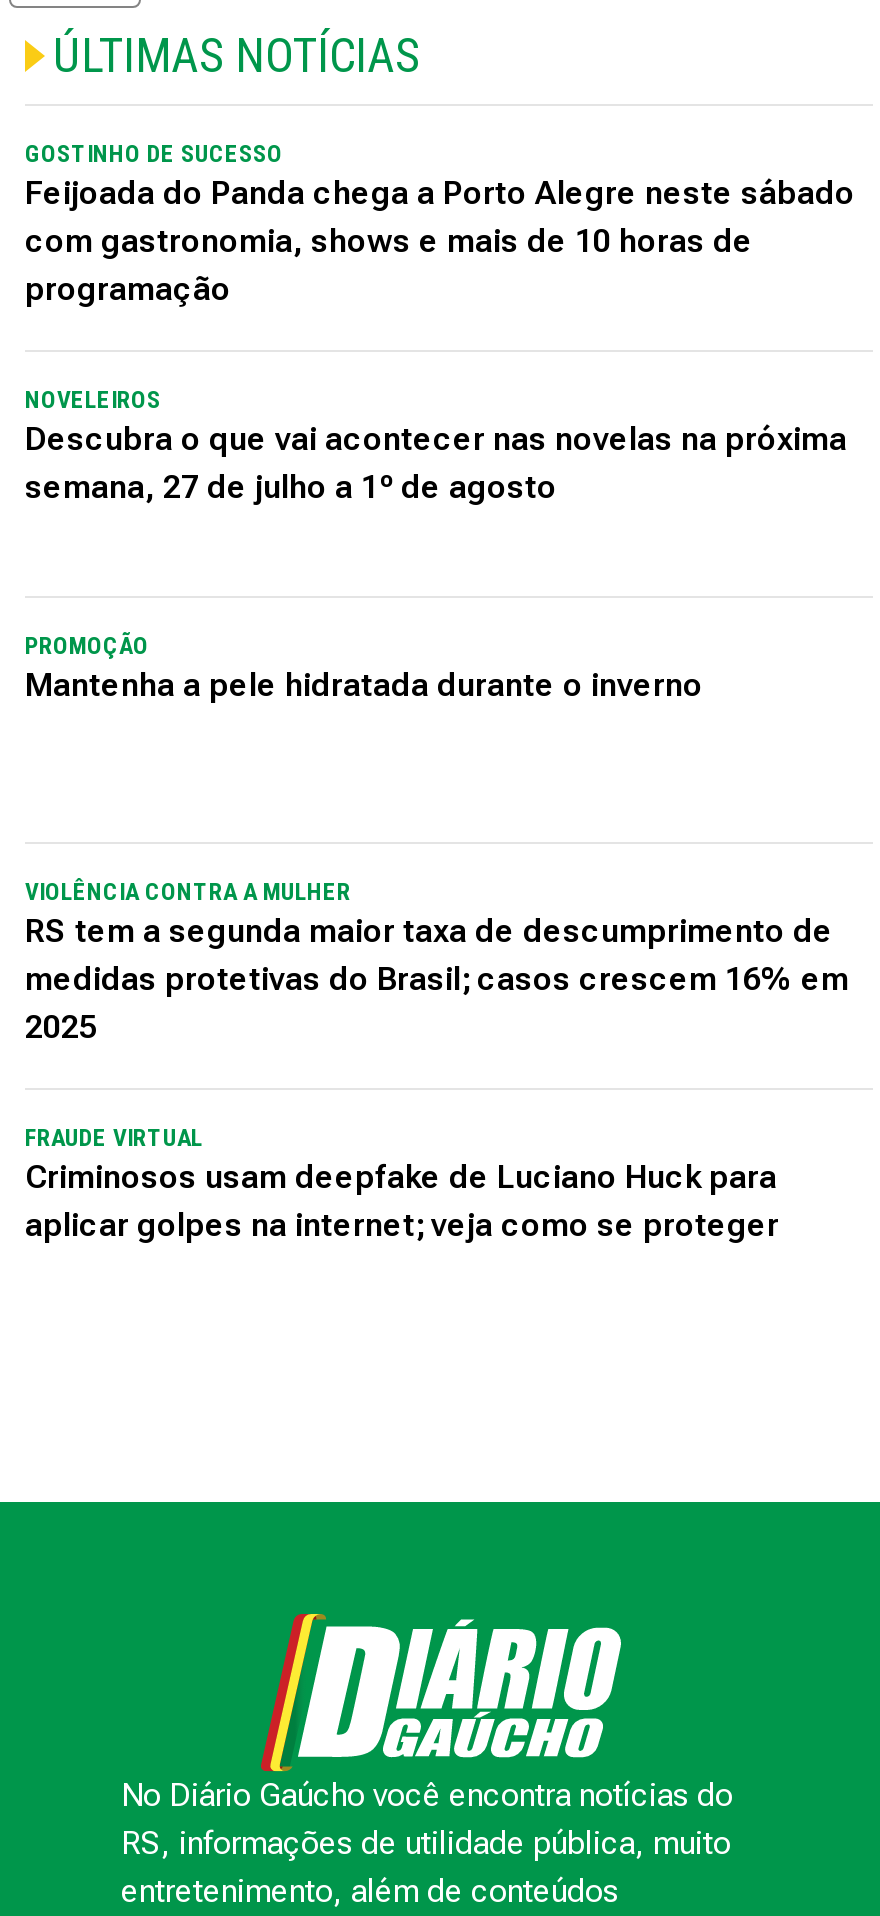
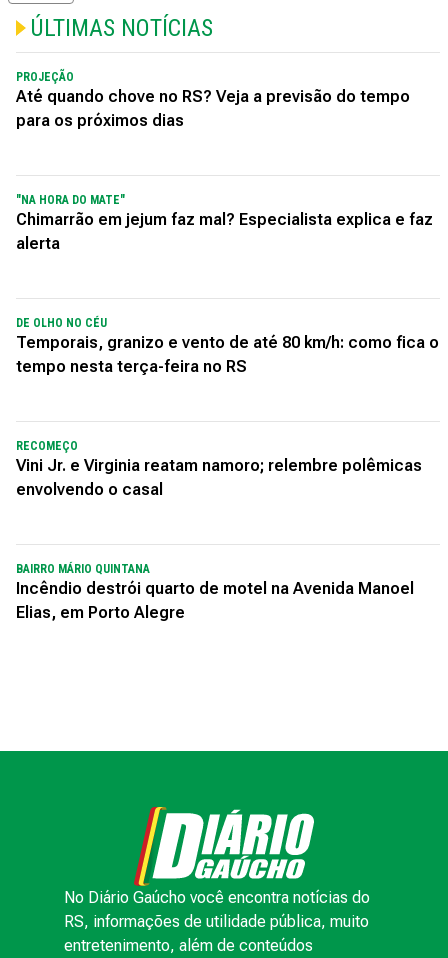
- GOSTINHO DE SUCESSO
- Feijoada do Panda chega a Porto Alegre neste sábado
- com gastronomia, shows e mais de 10 horas de
- programação
+ PROJEÇÃO
+ Até quando chove no RS? Veja a previsão do tempo
+ para os próximos dias

- NOVELEIROS
- Descubra o que vai acontecer nas novelas na próxima
- semana, 27 de julho a 1º de agosto
+ "NA HORA DO MATE"
+ Chimarrão em jejum faz mal? Especialista explica e faz
+ alerta

- PROMOÇÃO
- Mantenha a pele hidratada durante o inverno
+ DE OLHO NO CÉU
+ Temporais, granizo e vento de até 80 km/h: como fica o
+ tempo nesta terça-feira no RS

- VIOLÊNCIA CONTRA A MULHER
- RS tem a segunda maior taxa de descumprimento de
- medidas protetivas do Brasil; casos crescem 16% em
- 2025
+ RECOMEÇO
+ Vini Jr. e Virginia reatam namoro; relembre polêmicas
+ envolvendo o casal

- FRAUDE VIRTUAL
- Criminosos usam deepfake de Luciano Huck para
- aplicar golpes na internet; veja como se proteger
+ BAIRRO MÁRIO QUINTANA
+ Incêndio destrói quarto de motel na Avenida Manoel
+ Elias, em Porto Alegre
